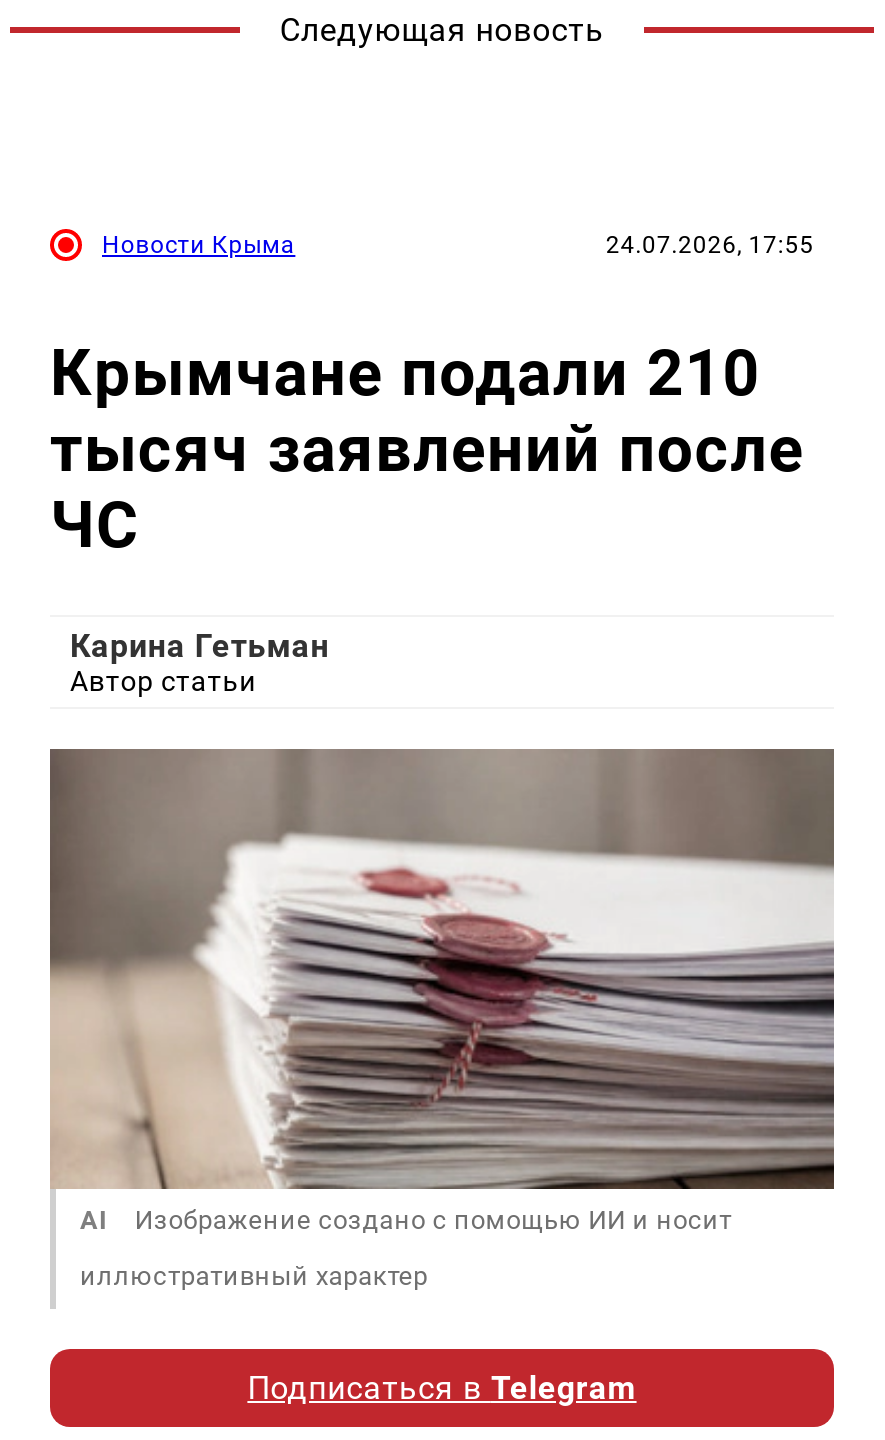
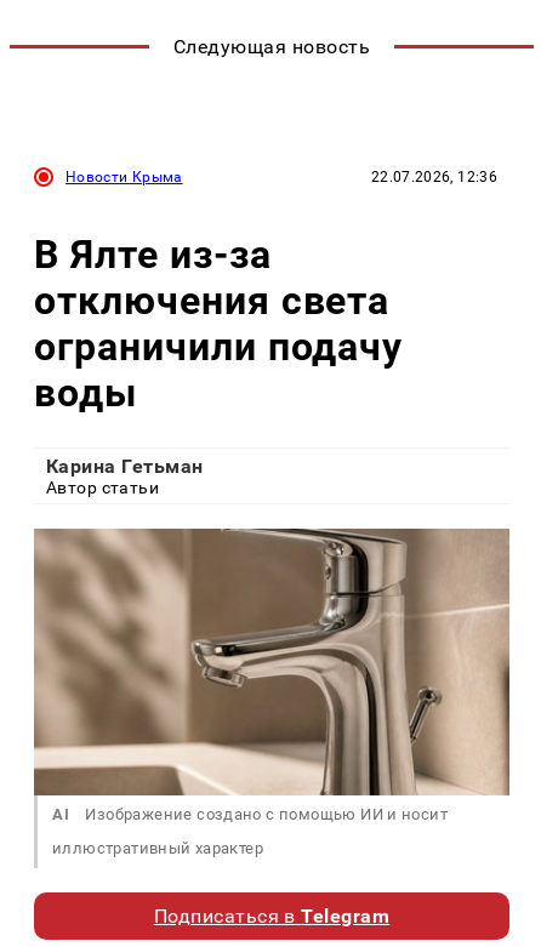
- 24.07.2026, 17:55
+ 22.07.2026, 12:36

- Крымчане подали 210
- тысяч заявлений после
- ЧС
+ В Ялте из-за
+ отключения света
+ ограничили подачу
+ воды

- [image]
+ [image]
